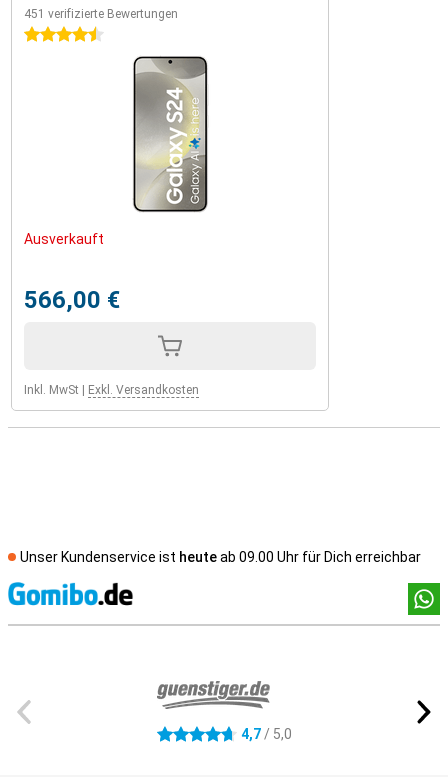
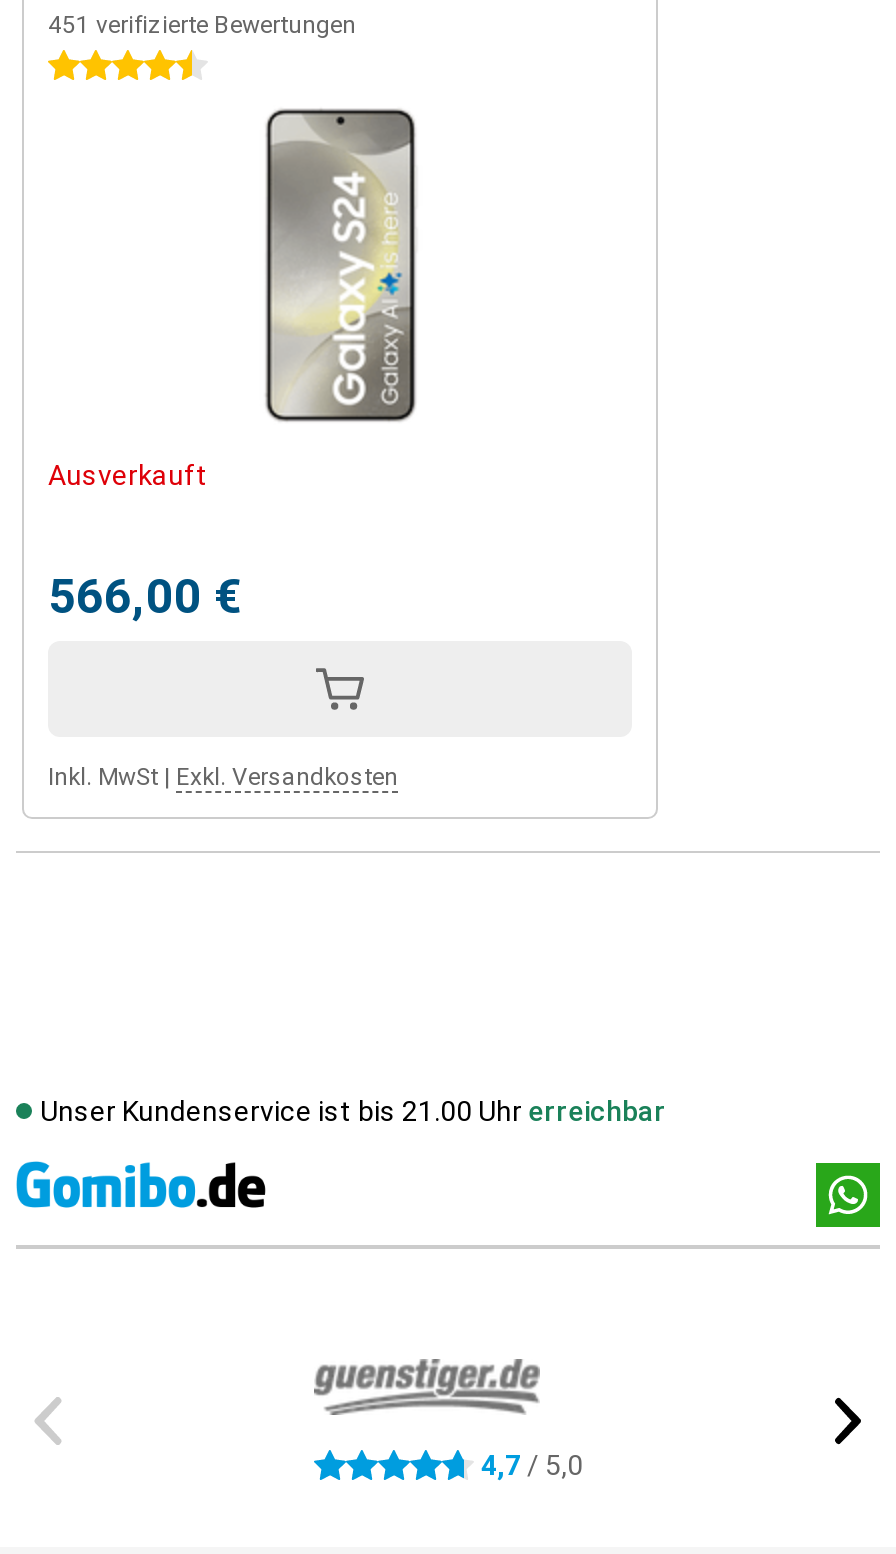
- Unser Kundenservice ist heute ab 09.00 Uhr für Dich erreichbar
+ Unser Kundenservice ist bis 21.00 Uhr erreichbar
